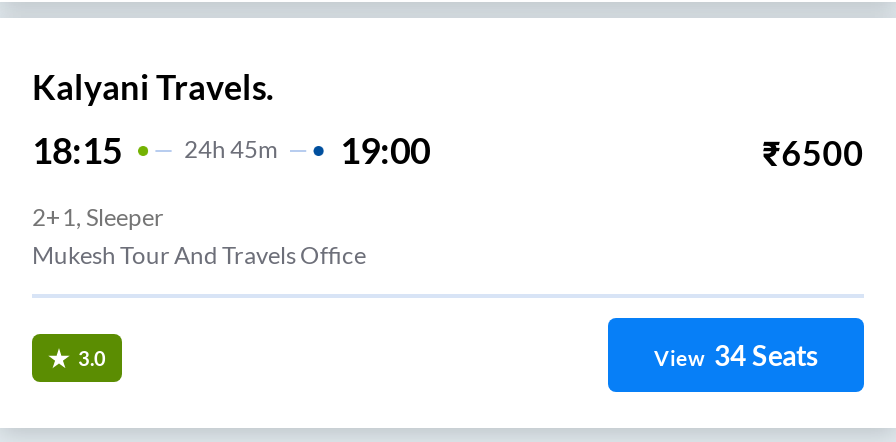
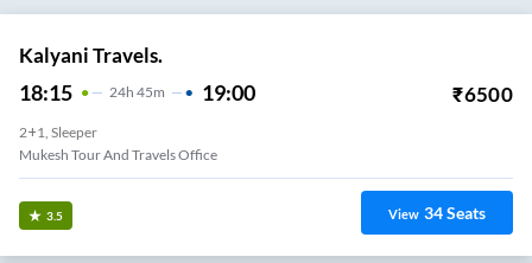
- 3.0
+ 3.5
